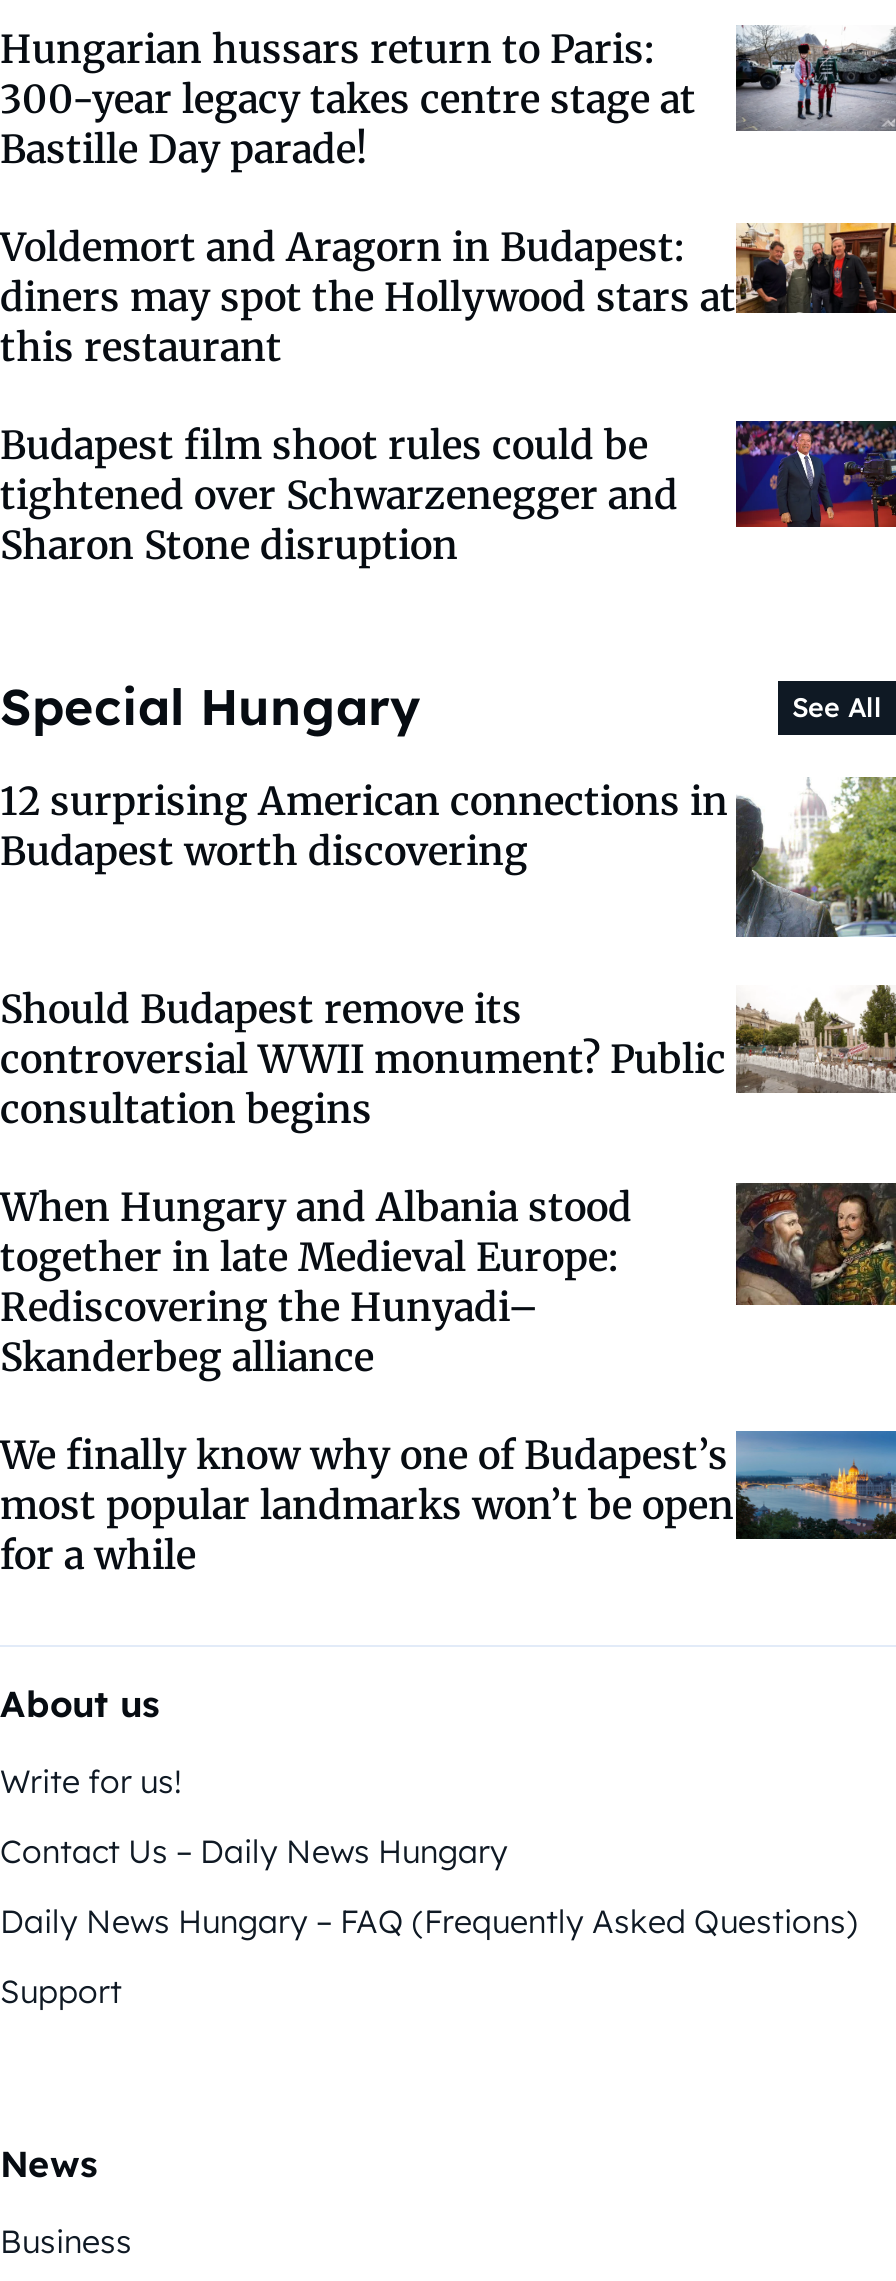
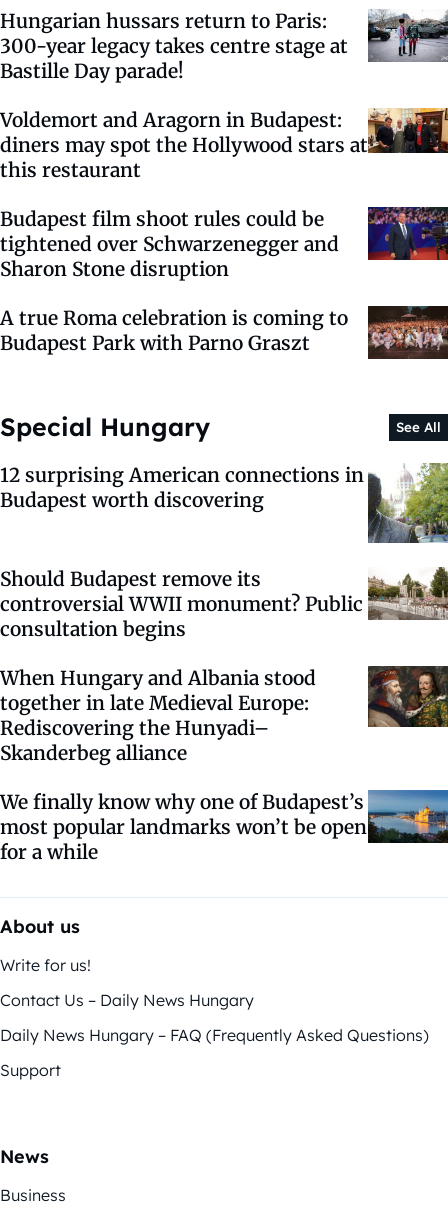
+ [image]
+ A true Roma celebration is coming to
+ Budapest Park with Parno Graszt
